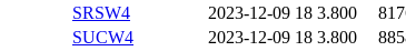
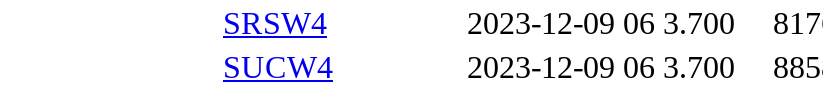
- 2023-12-09 18 3.800
+ 2023-12-09 06 3.700

- 2023-12-09 18 3.800
+ 2023-12-09 06 3.700
